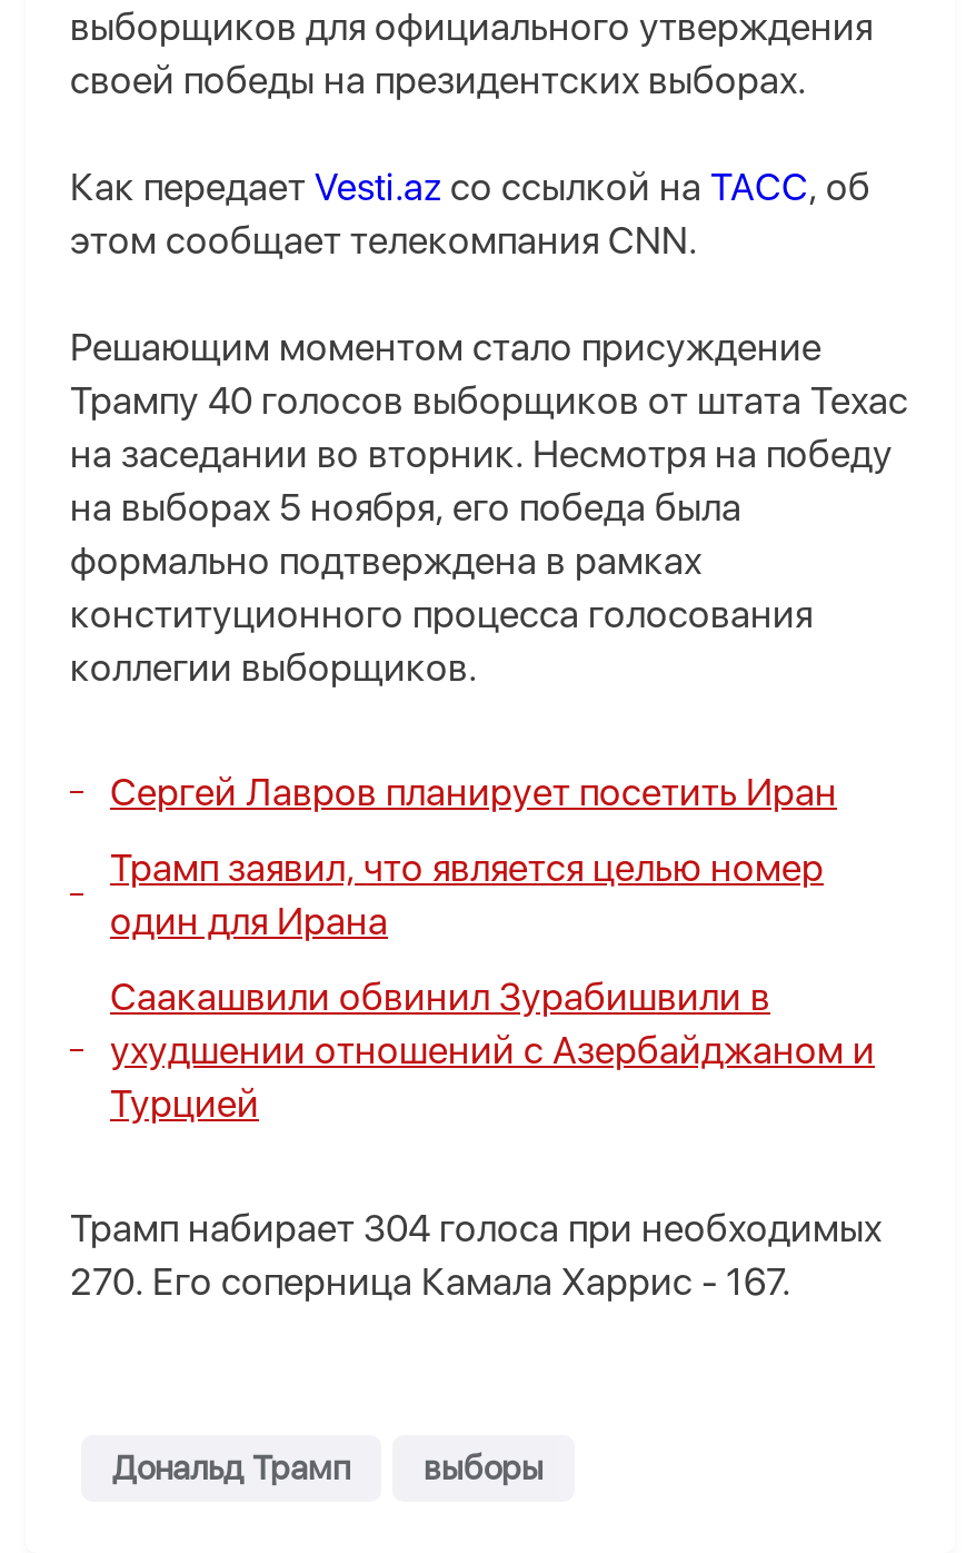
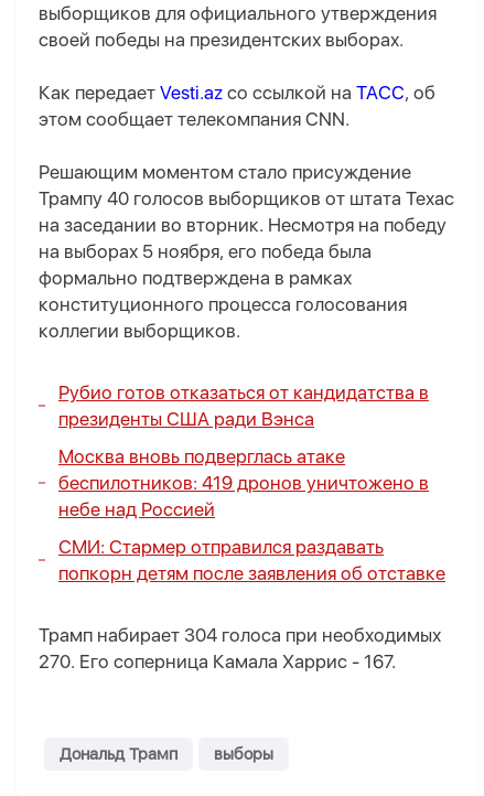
- Сергей Лавров планирует посетить Иран
+ Рубио готов отказаться от кандидатства в
+ президенты США ради Вэнса

- Трамп заявил, что является целью номер
- один для Ирана
+ Москва вновь подверглась атаке
+ беспилотников: 419 дронов уничтожено в
+ небе над Россией

- Саакашвили обвинил Зурабишвили в
- ухудшении отношений с Азербайджаном и
- Турцией
+ СМИ: Стармер отправился раздавать
+ попкорн детям после заявления об отставке
